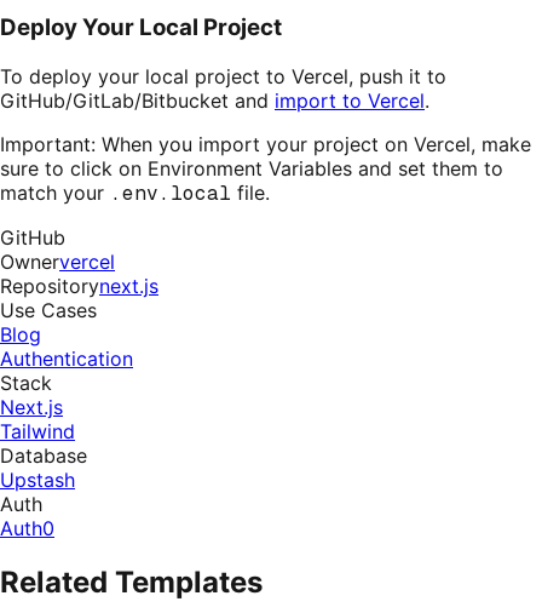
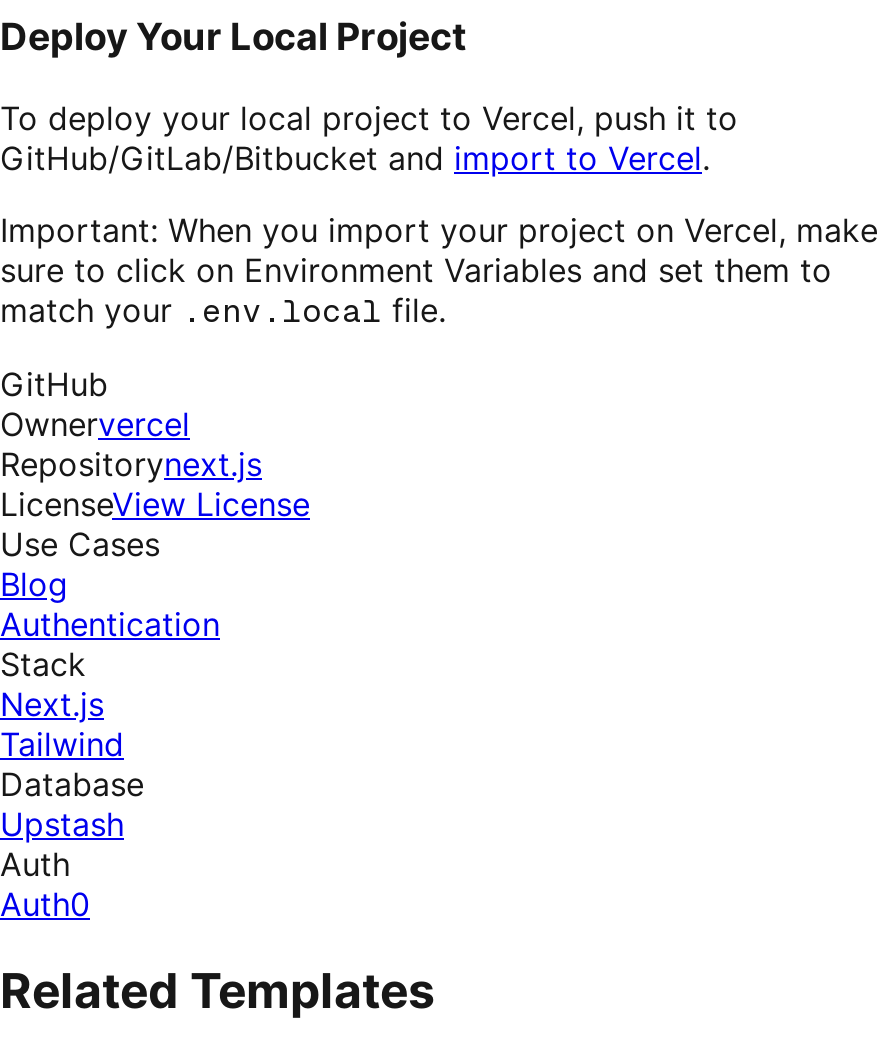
+ LicenseView License
